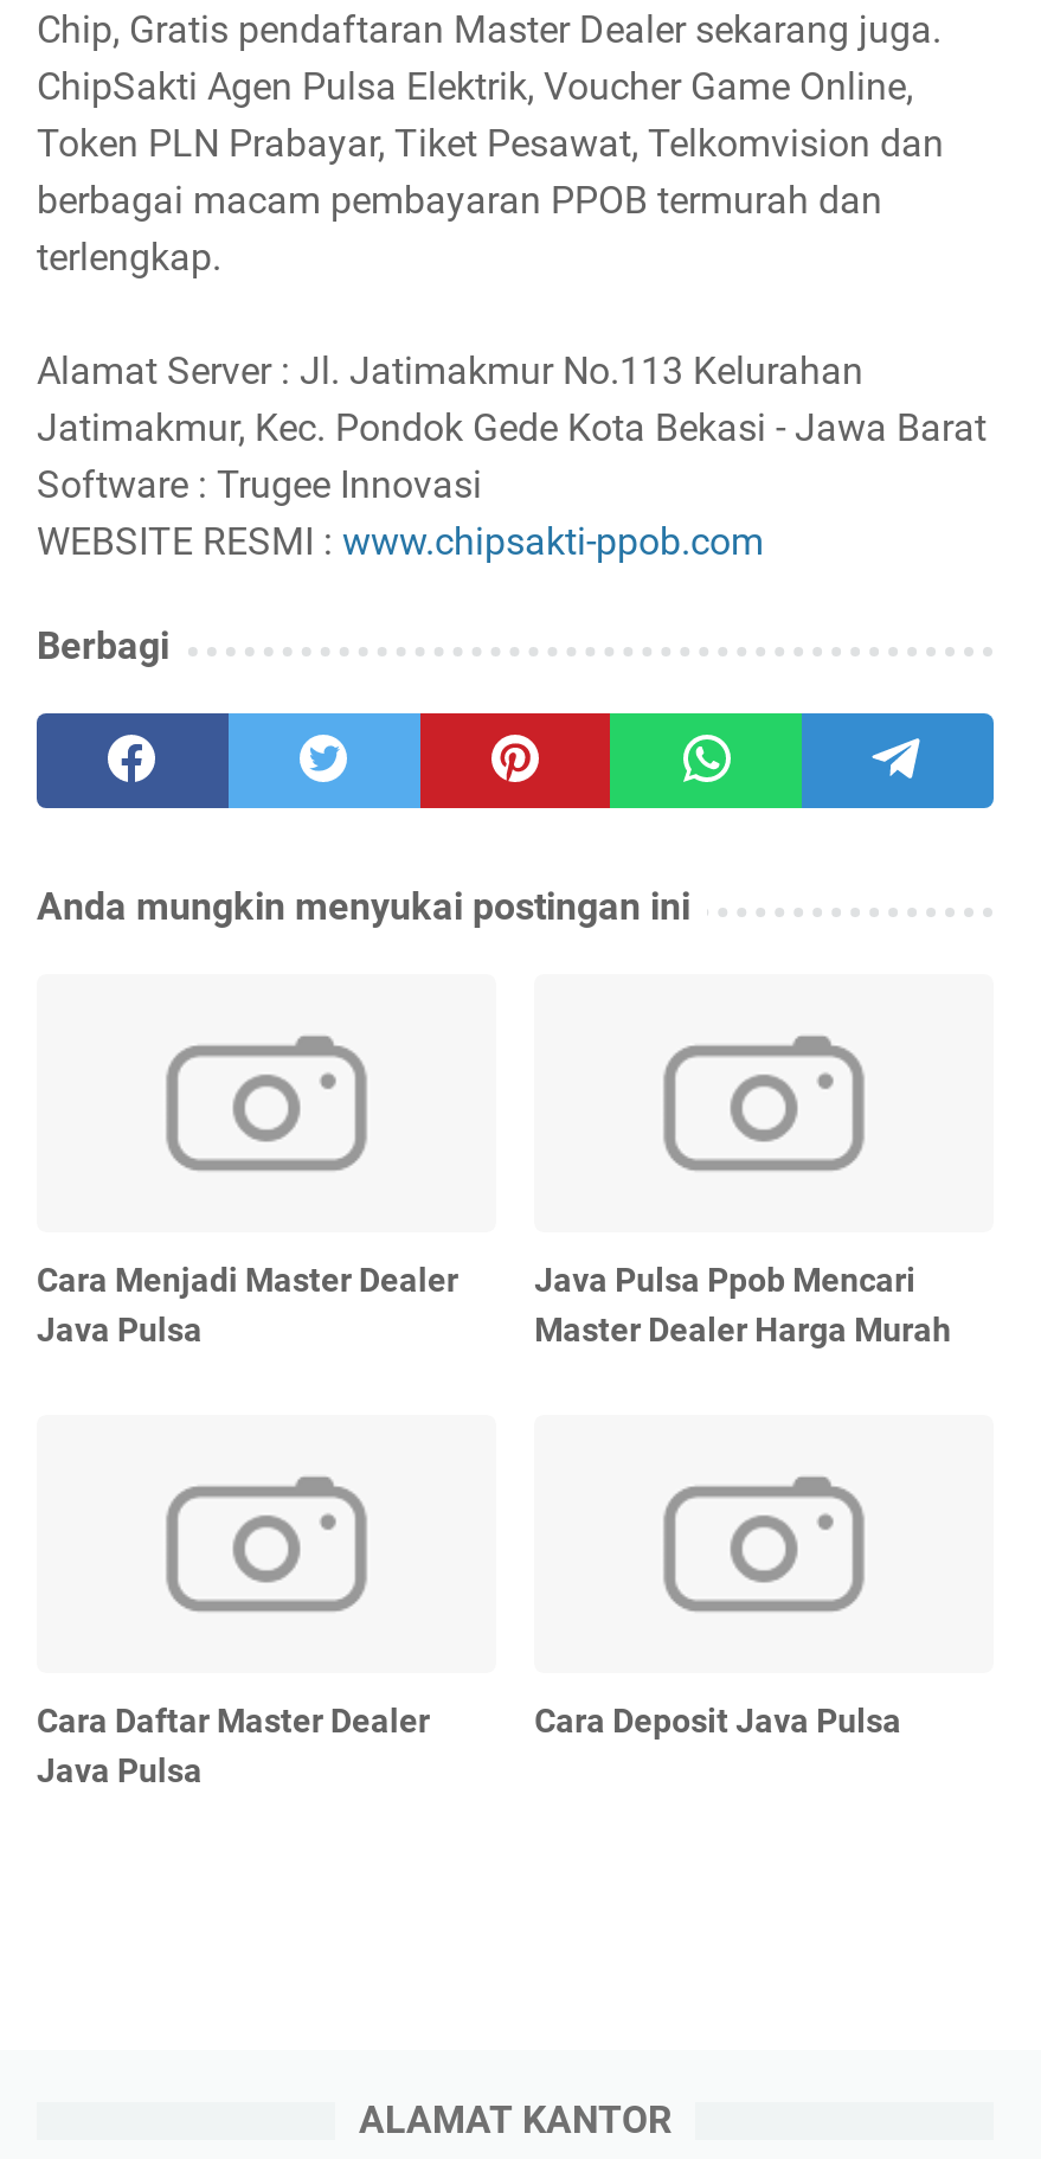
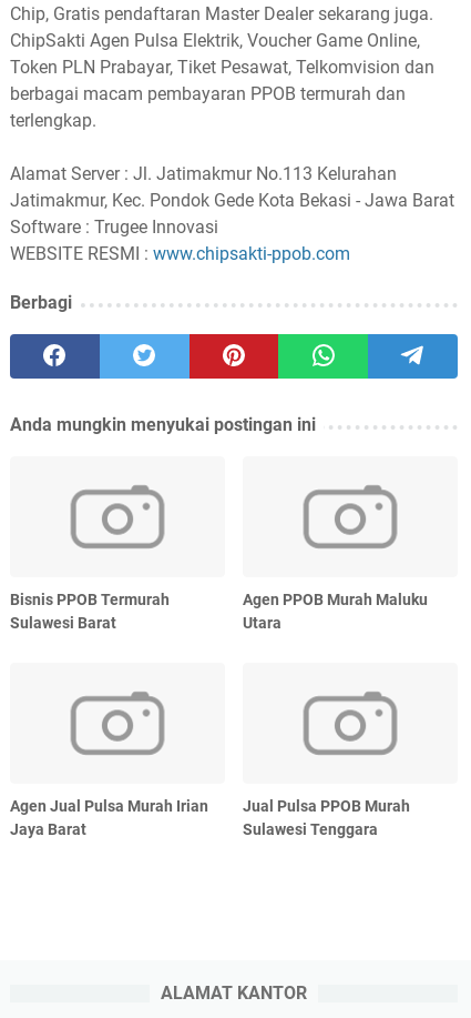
- Cara Menjadi Master Dealer
- Java Pulsa
+ Bisnis PPOB Termurah
+ Sulawesi Barat

- Java Pulsa Ppob Mencari
- Master Dealer Harga Murah
+ Agen PPOB Murah Maluku
+ Utara

- Cara Daftar Master Dealer
- Java Pulsa
+ Agen Jual Pulsa Murah Irian
+ Jaya Barat

- Cara Deposit Java Pulsa
+ Jual Pulsa PPOB Murah
+ Sulawesi Tenggara
